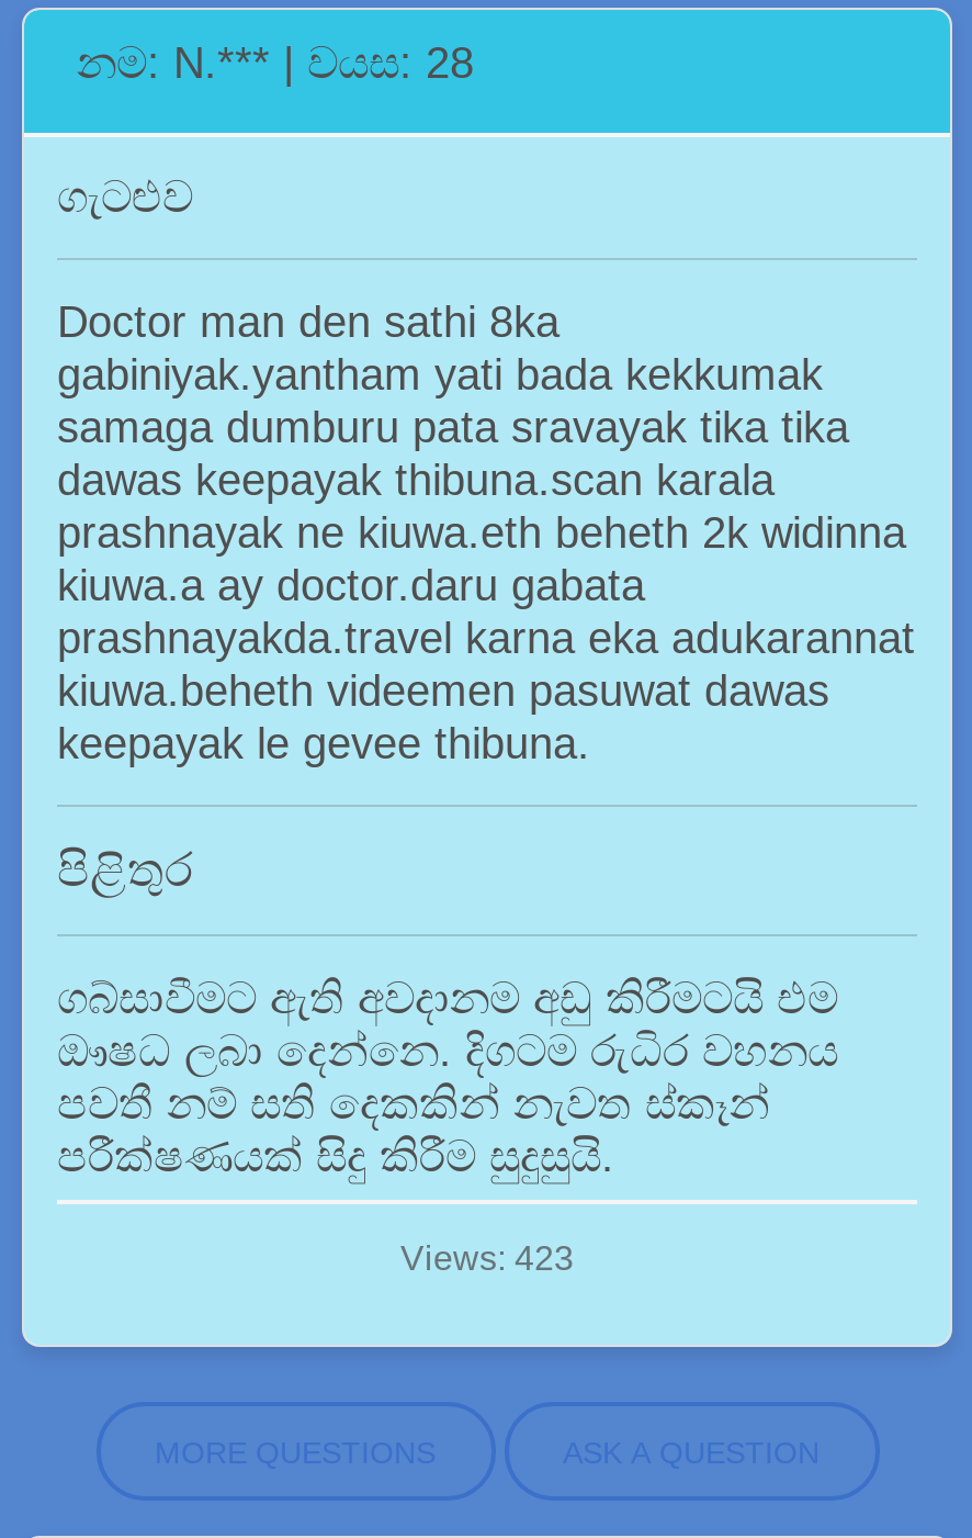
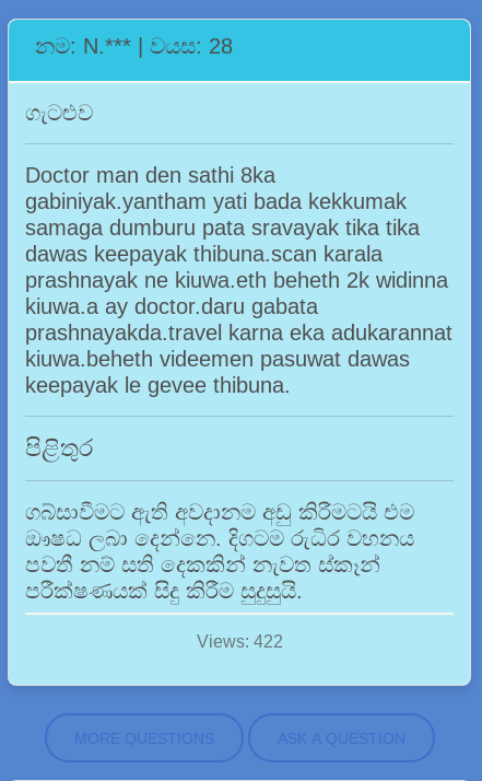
- Views: 423
+ Views: 422
